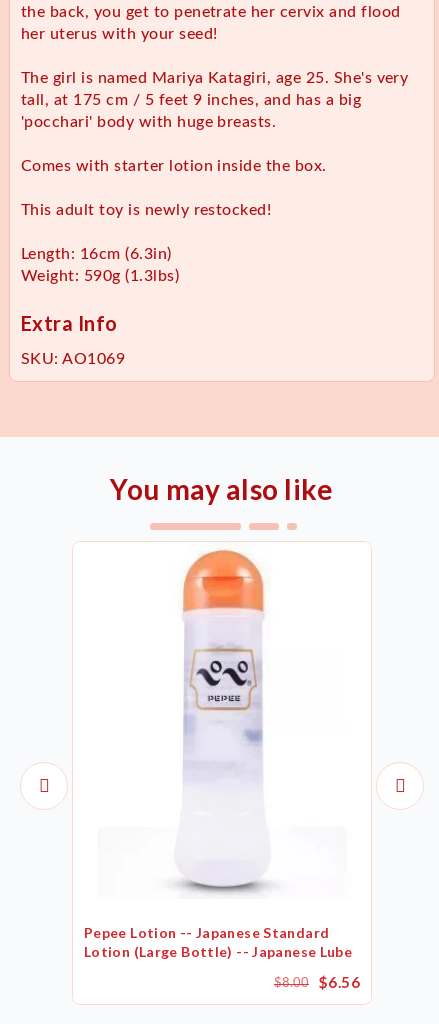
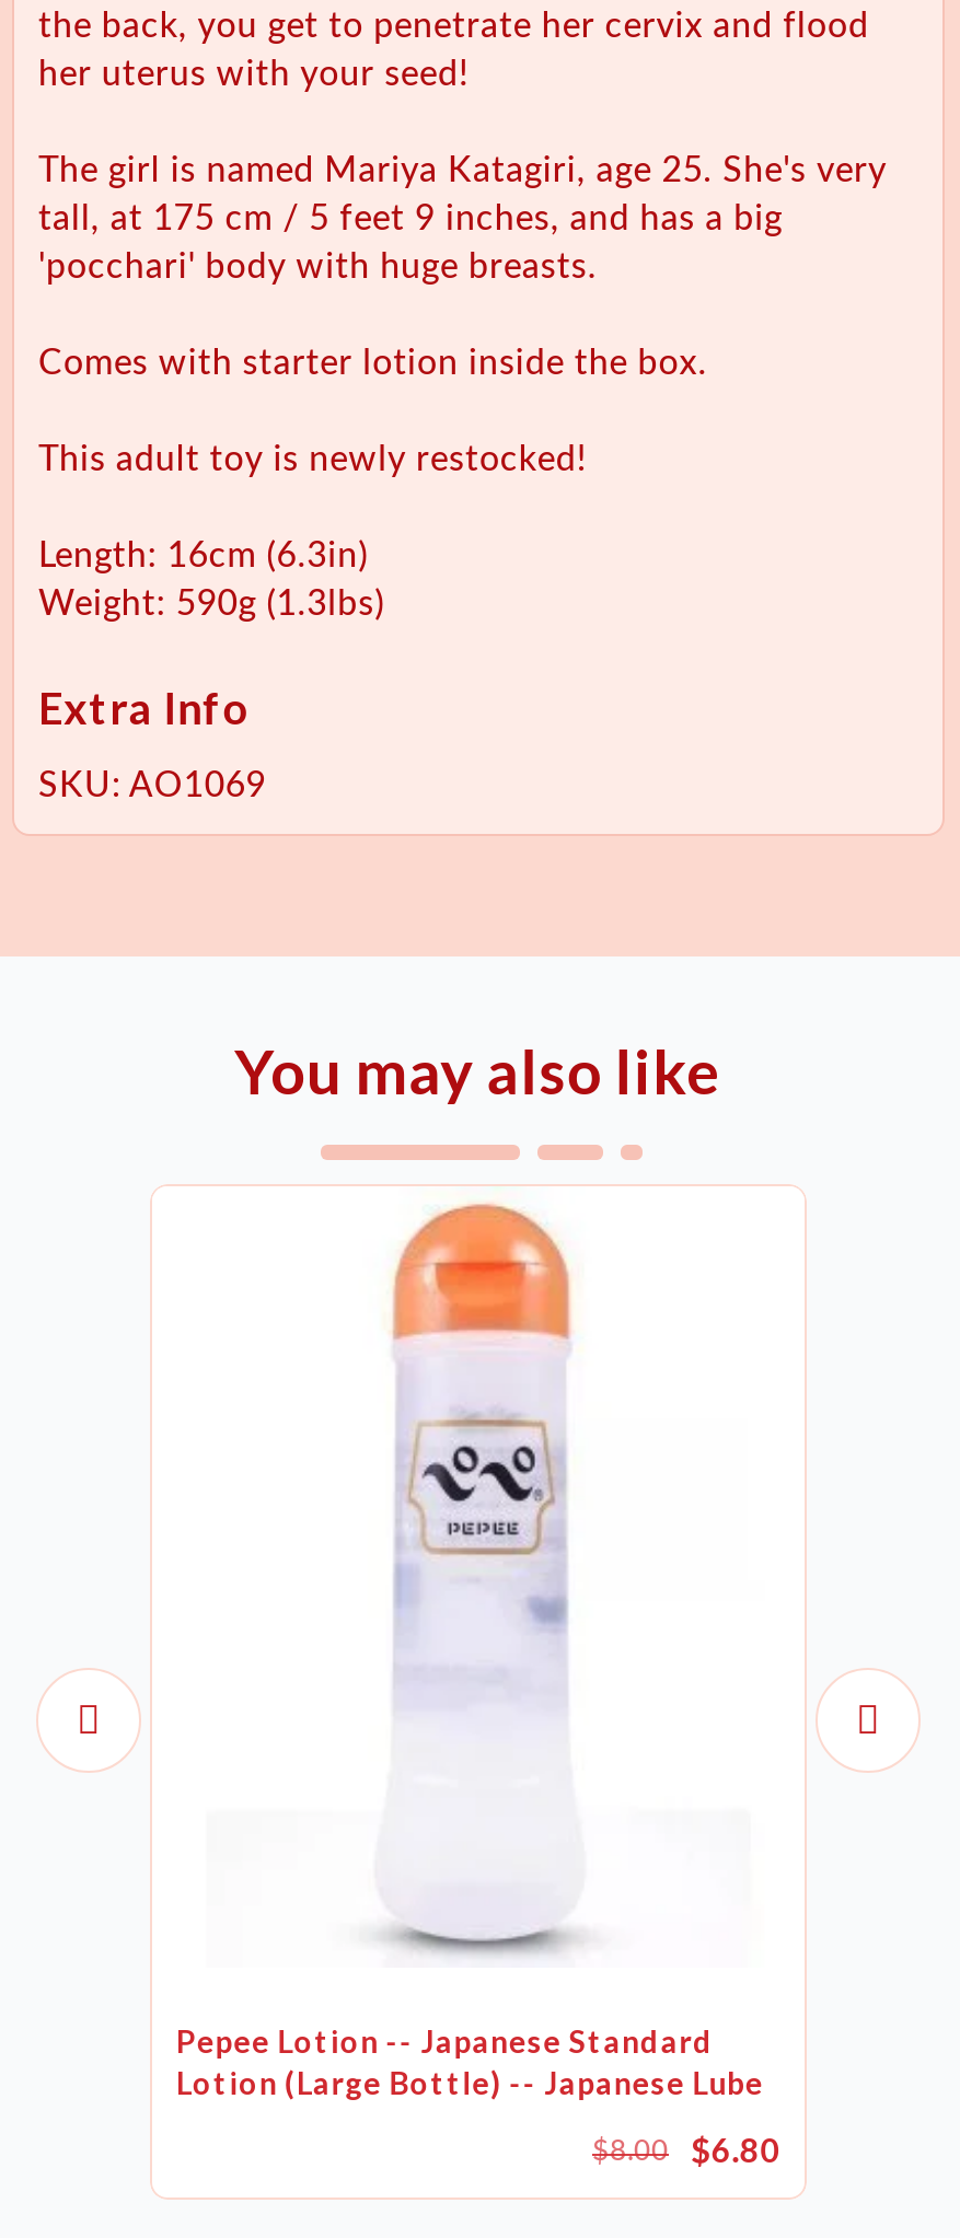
- $8.00 $6.56
+ $8.00 $6.80
